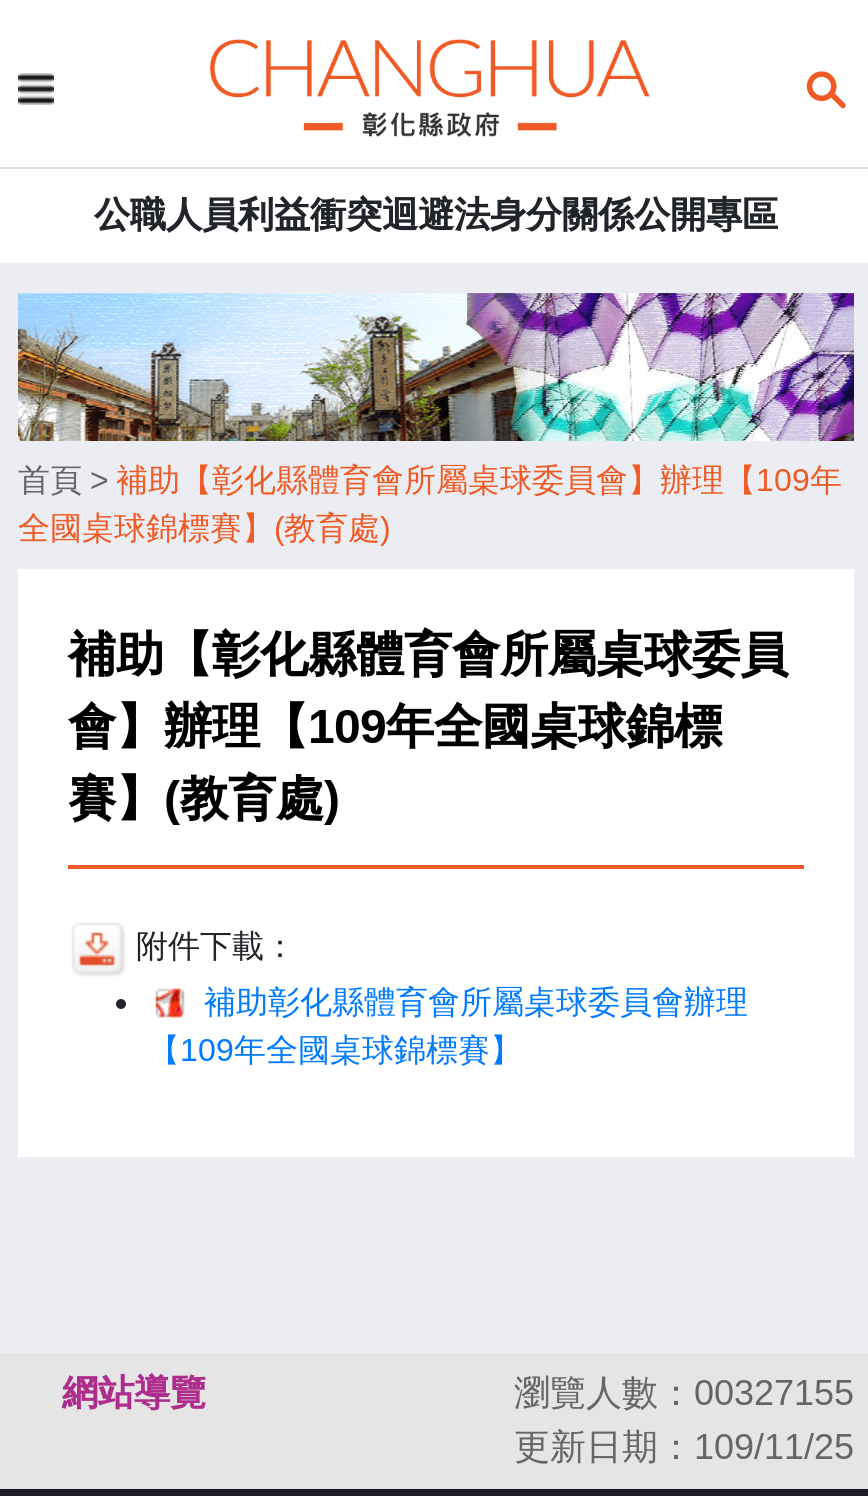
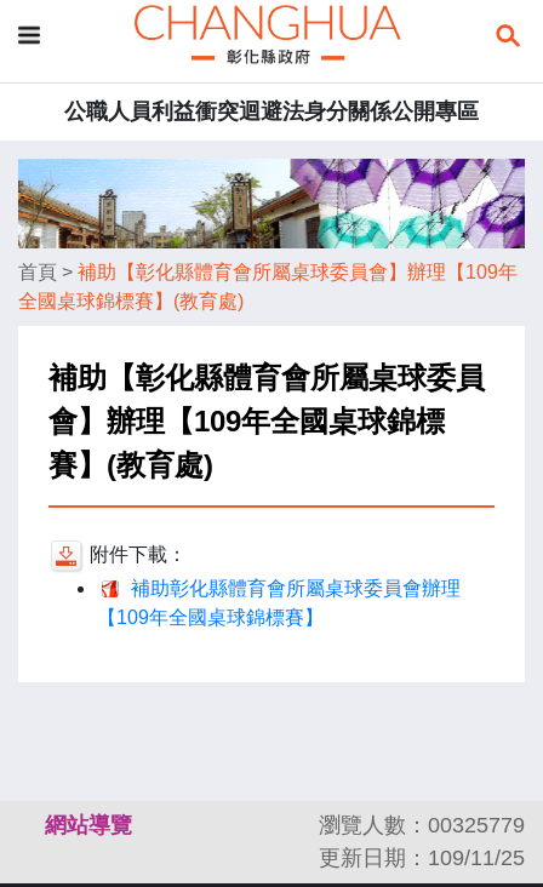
- 瀏覽人數：00327155
+ 瀏覽人數：00325779
